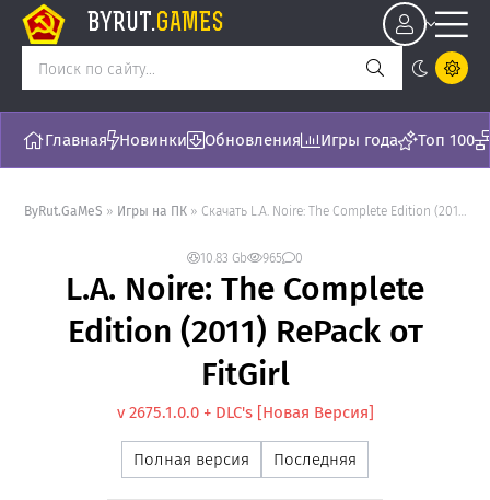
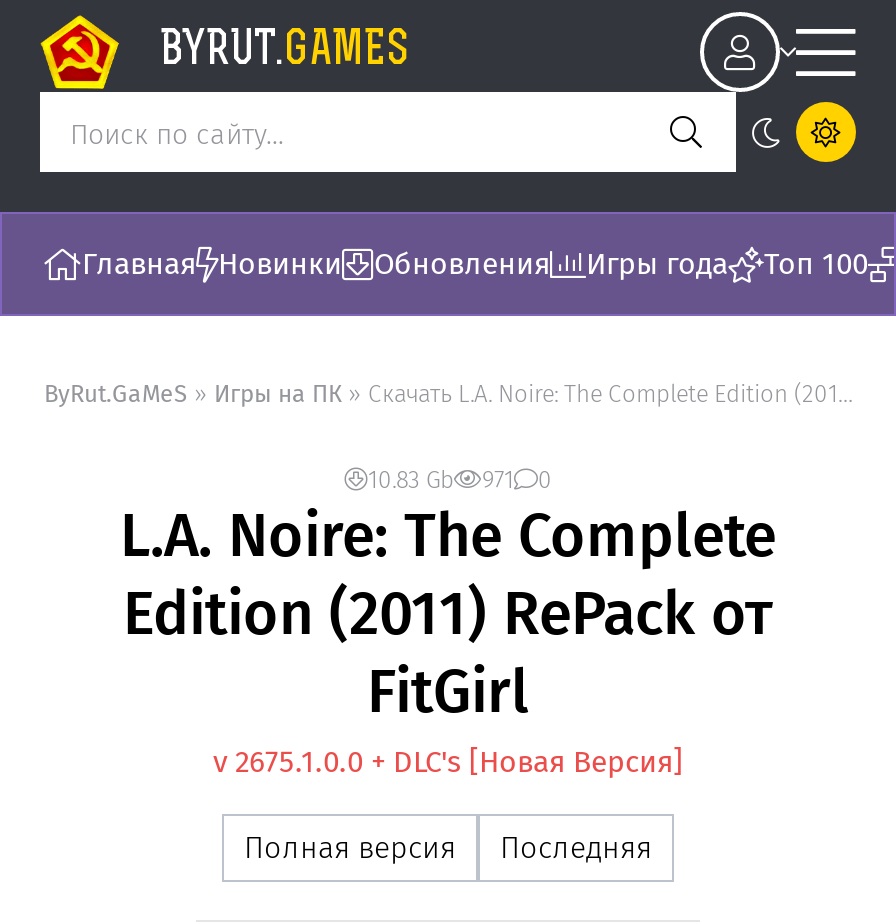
- 10.83 Gb 965 0
+ 10.83 Gb 971 0
